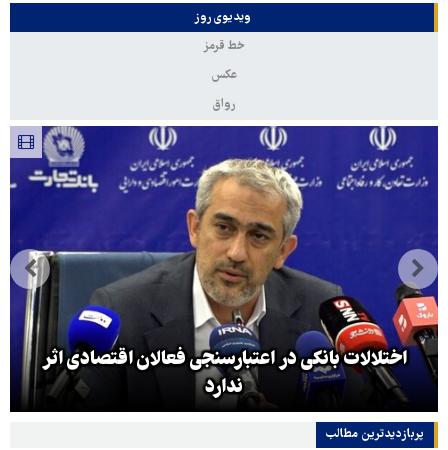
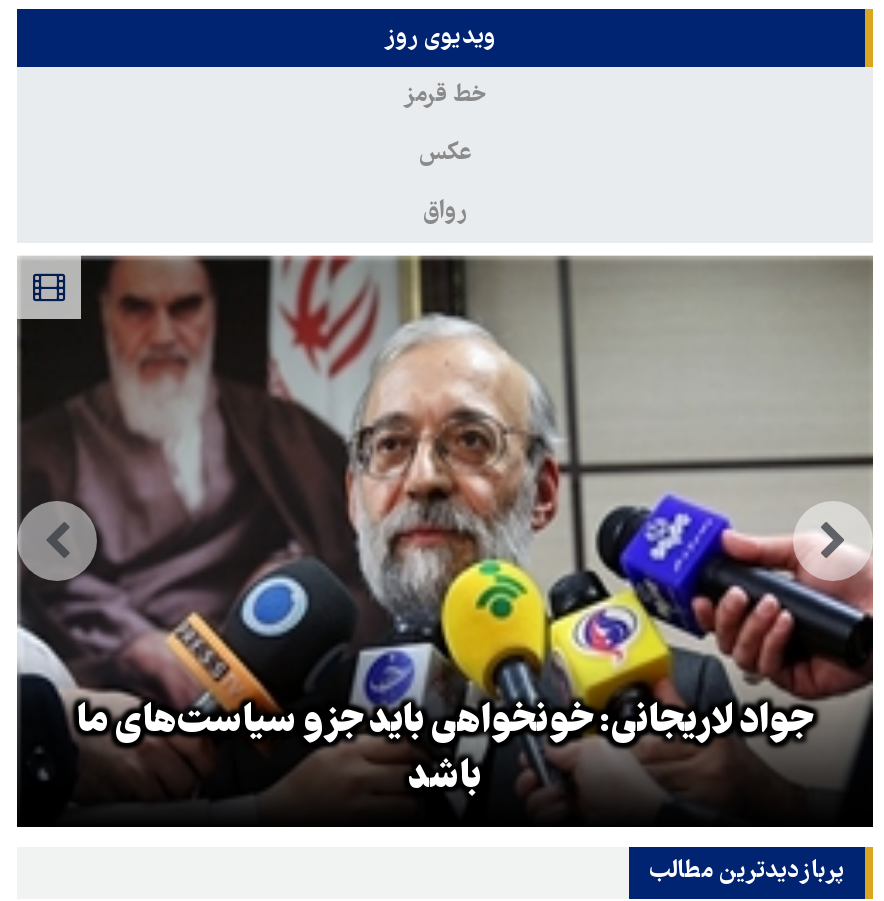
- [image]
- اختلالات بانکی در اعتبارسنجی فعالان اقتصادی اثر
- ندارد
+ [image]
+ جواد لاریجانی: خونخواهی باید جزو سیاست‌های ما
+ باشد
